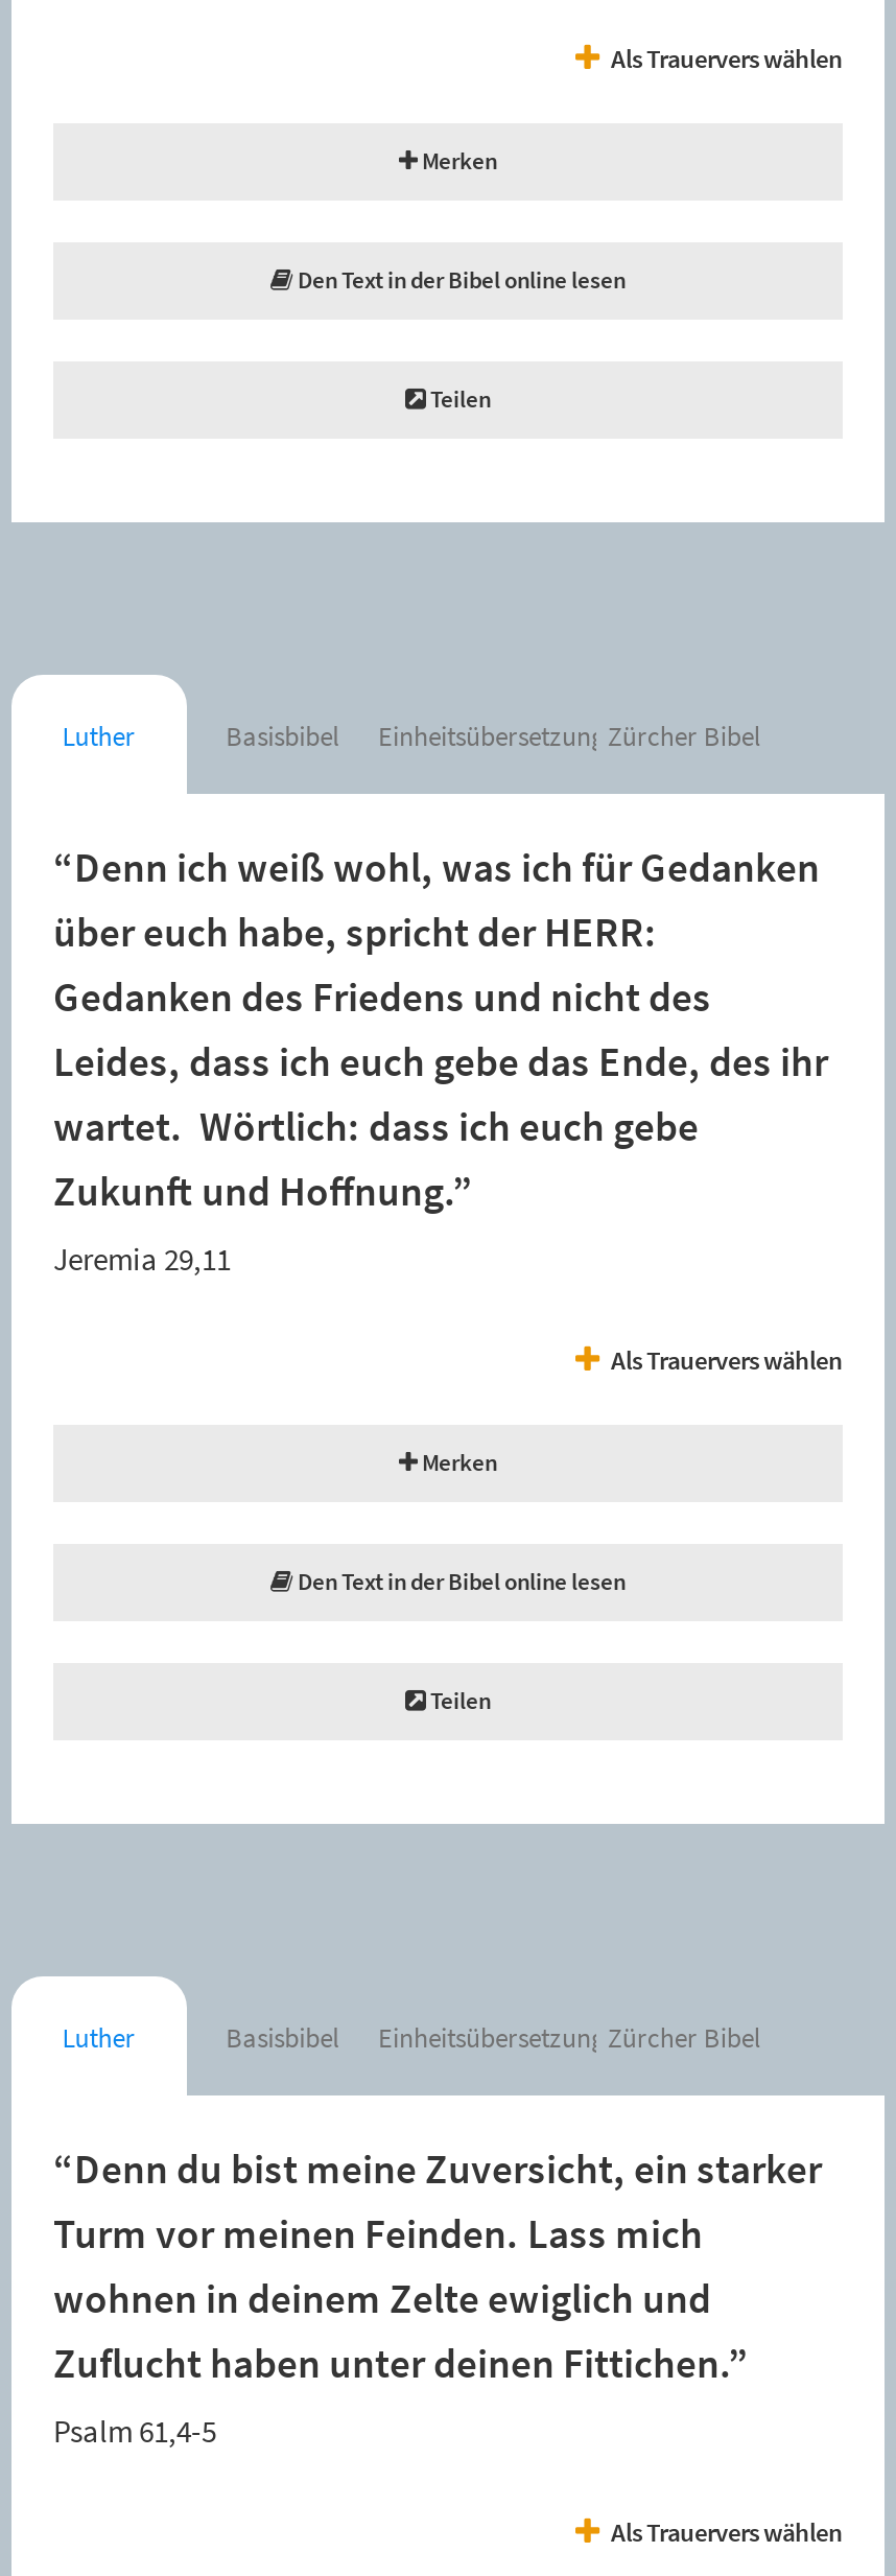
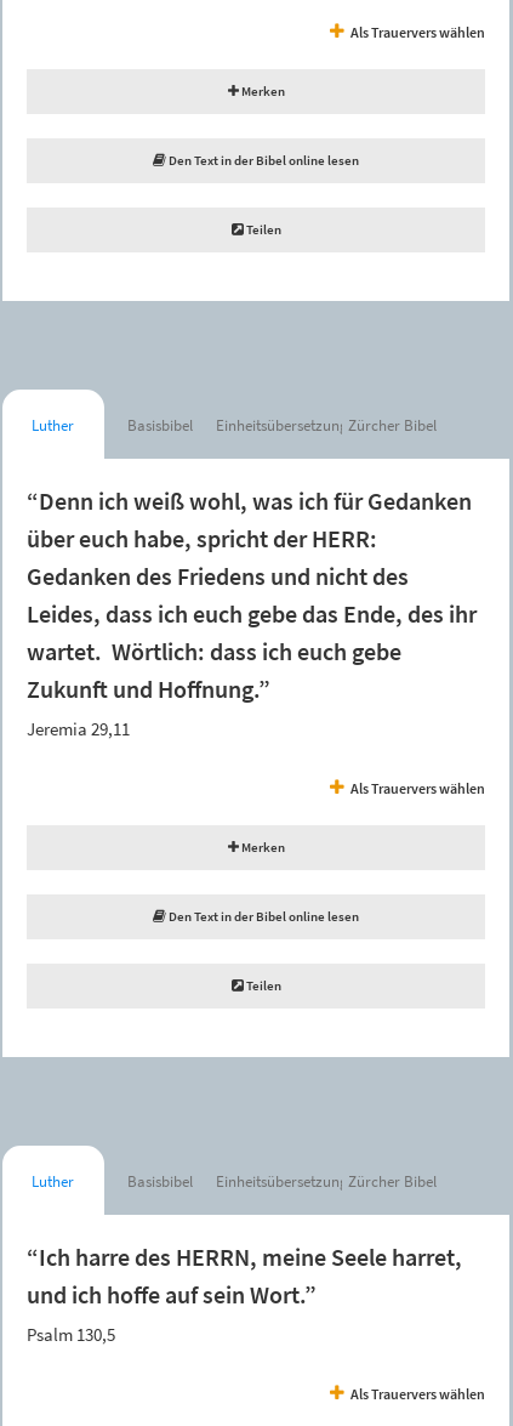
- “Denn du bist meine Zuversicht, ein starker
- Turm vor meinen Feinden. Lass mich
- wohnen in deinem Zelte ewiglich und
- Zuflucht haben unter deinen Fittichen.”
+ “Ich harre des HERRN, meine Seele harret,
+ und ich hoffe auf sein Wort.”

- Psalm 61,4-5
+ Psalm 130,5
